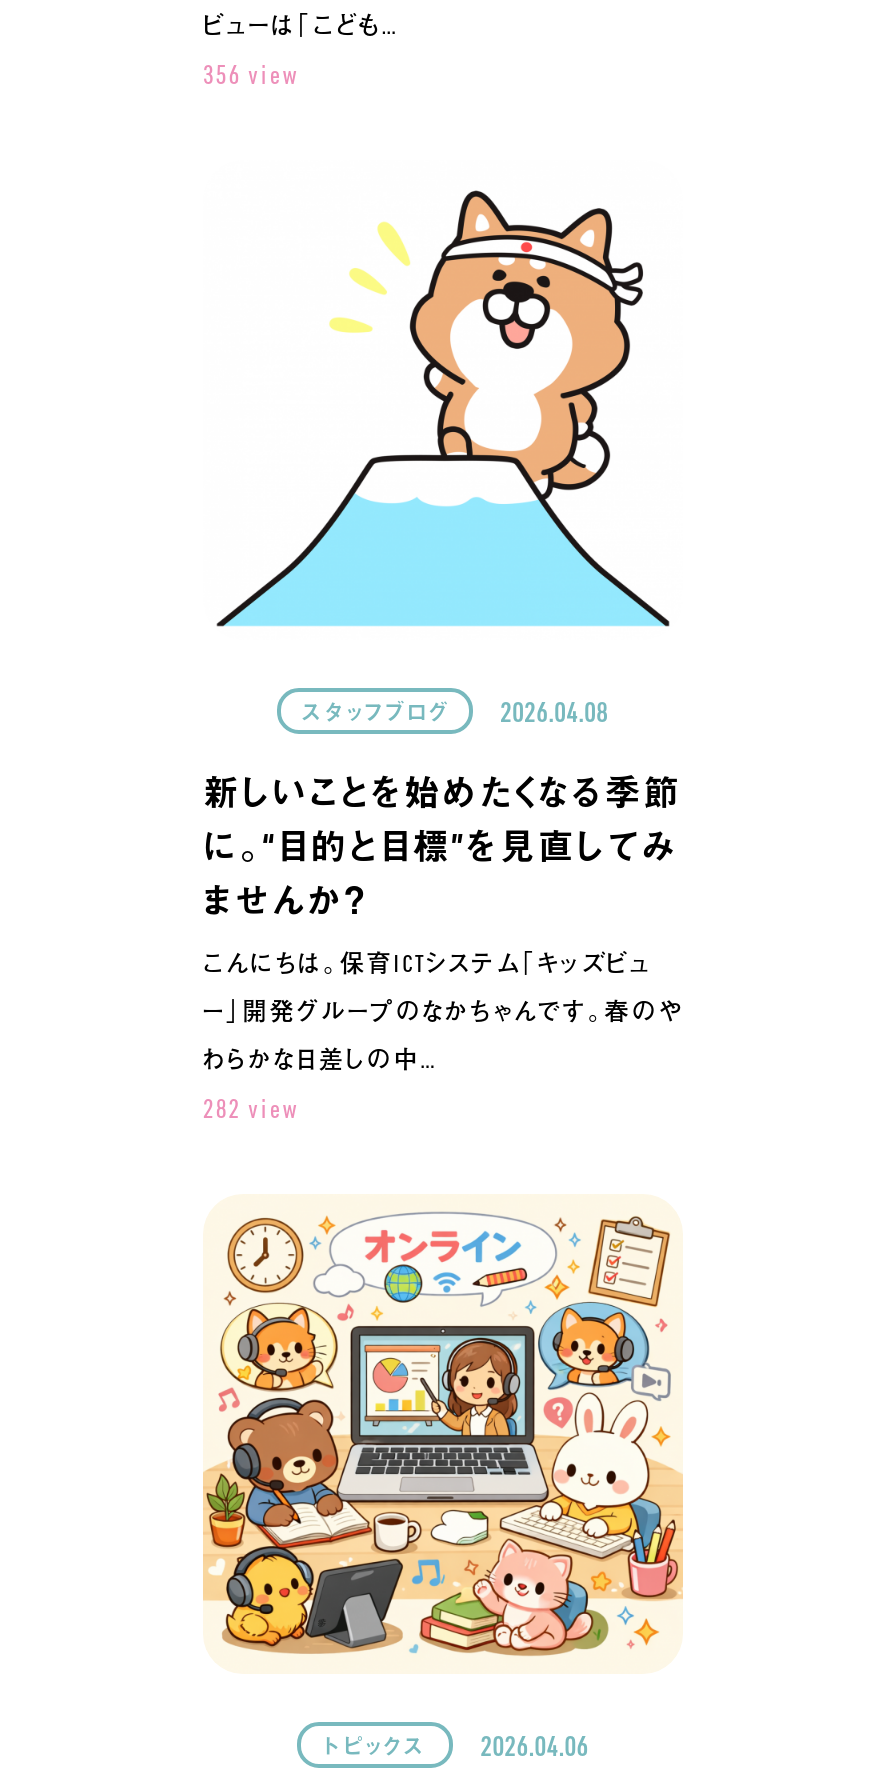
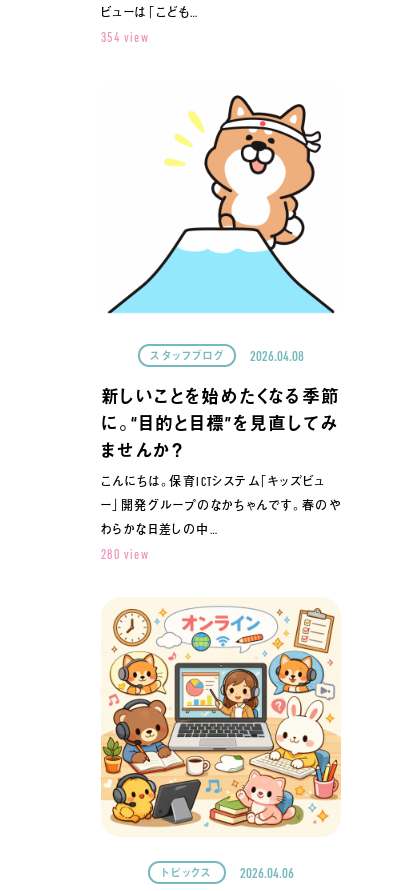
- 356 view
+ 354 view

- 282 view
+ 280 view
